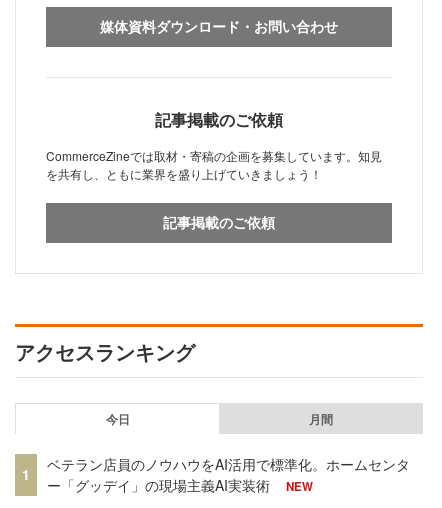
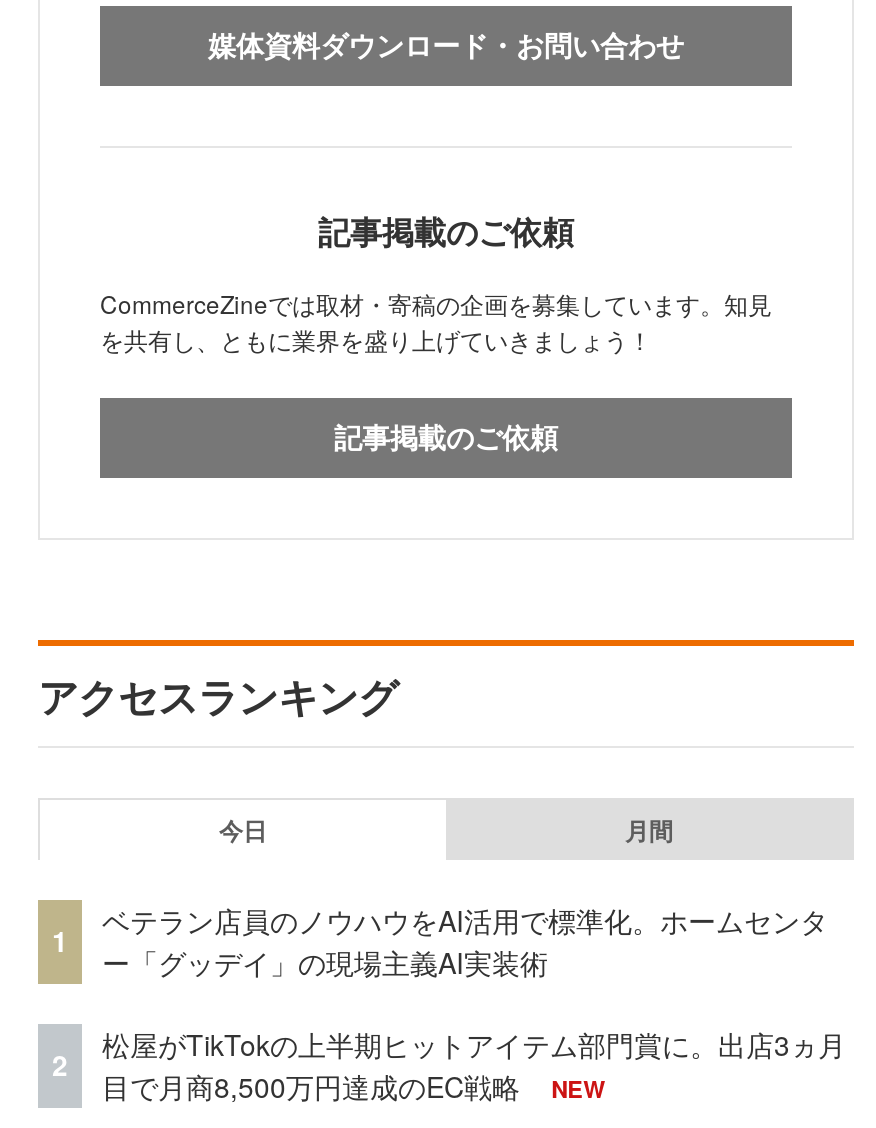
+ 2

+ 松屋がTikTokの上半期ヒットアイテム部門賞に。出店3ヵ月
+ 目で月商8,500万円達成のEC戦略
